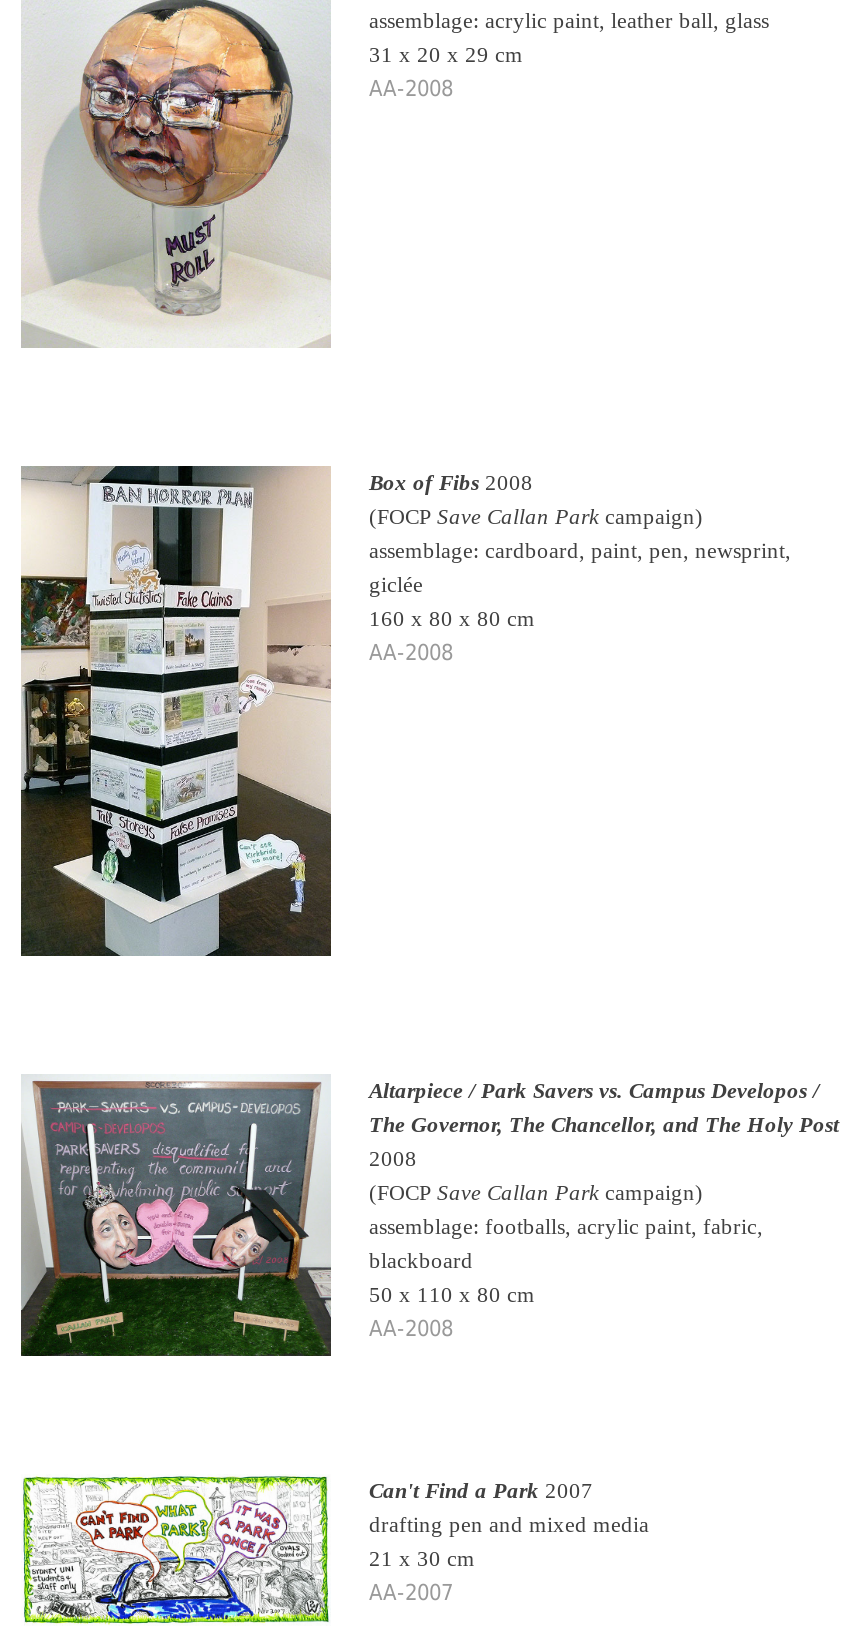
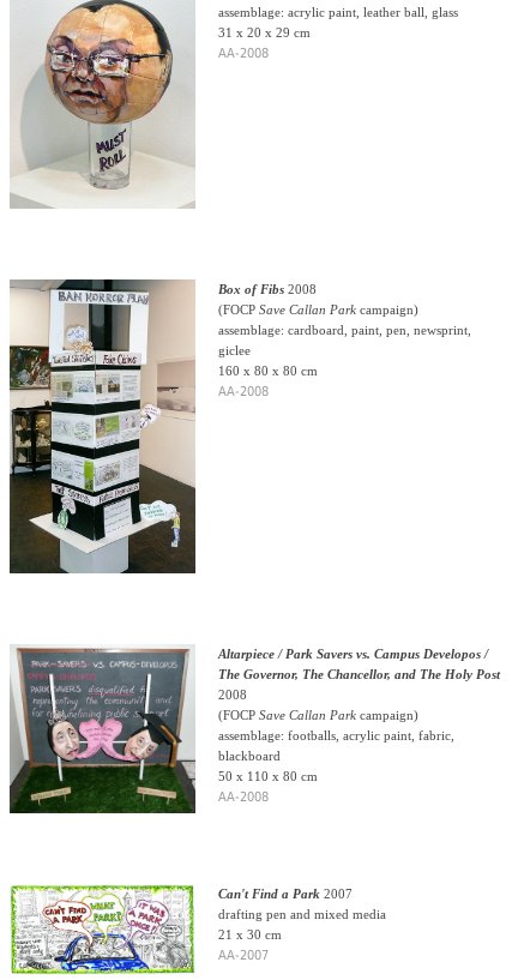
- giclée
+ giclee
